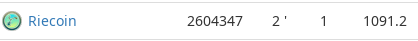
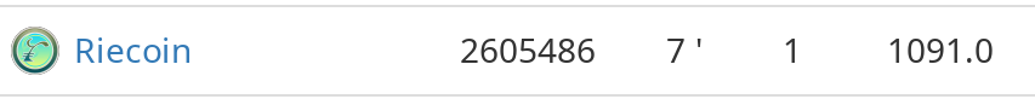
- 2604347
+ 2605486

- 2 '
+ 7 '

- 1091.2
+ 1091.0
